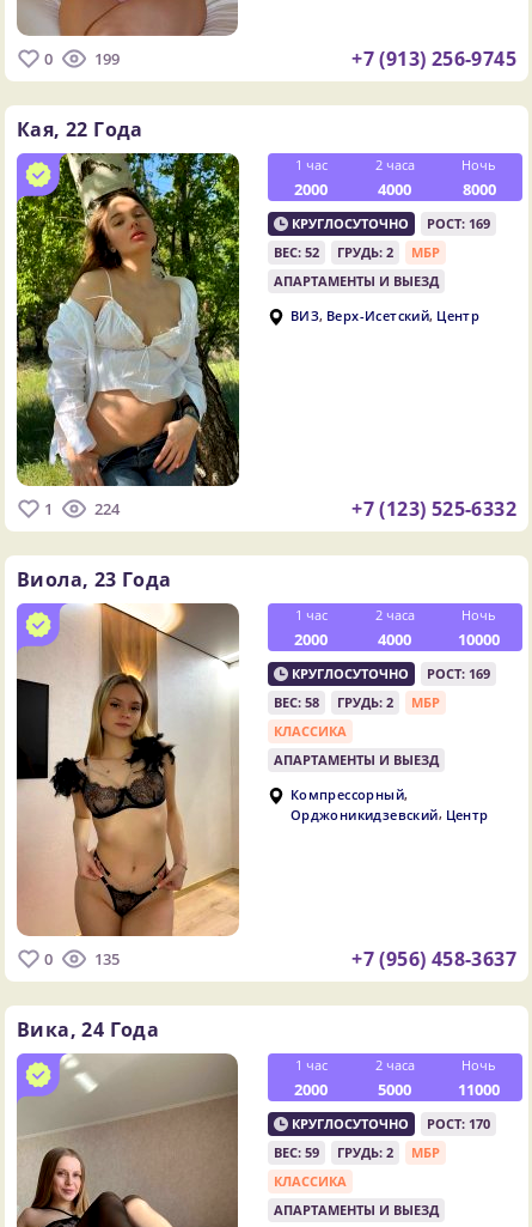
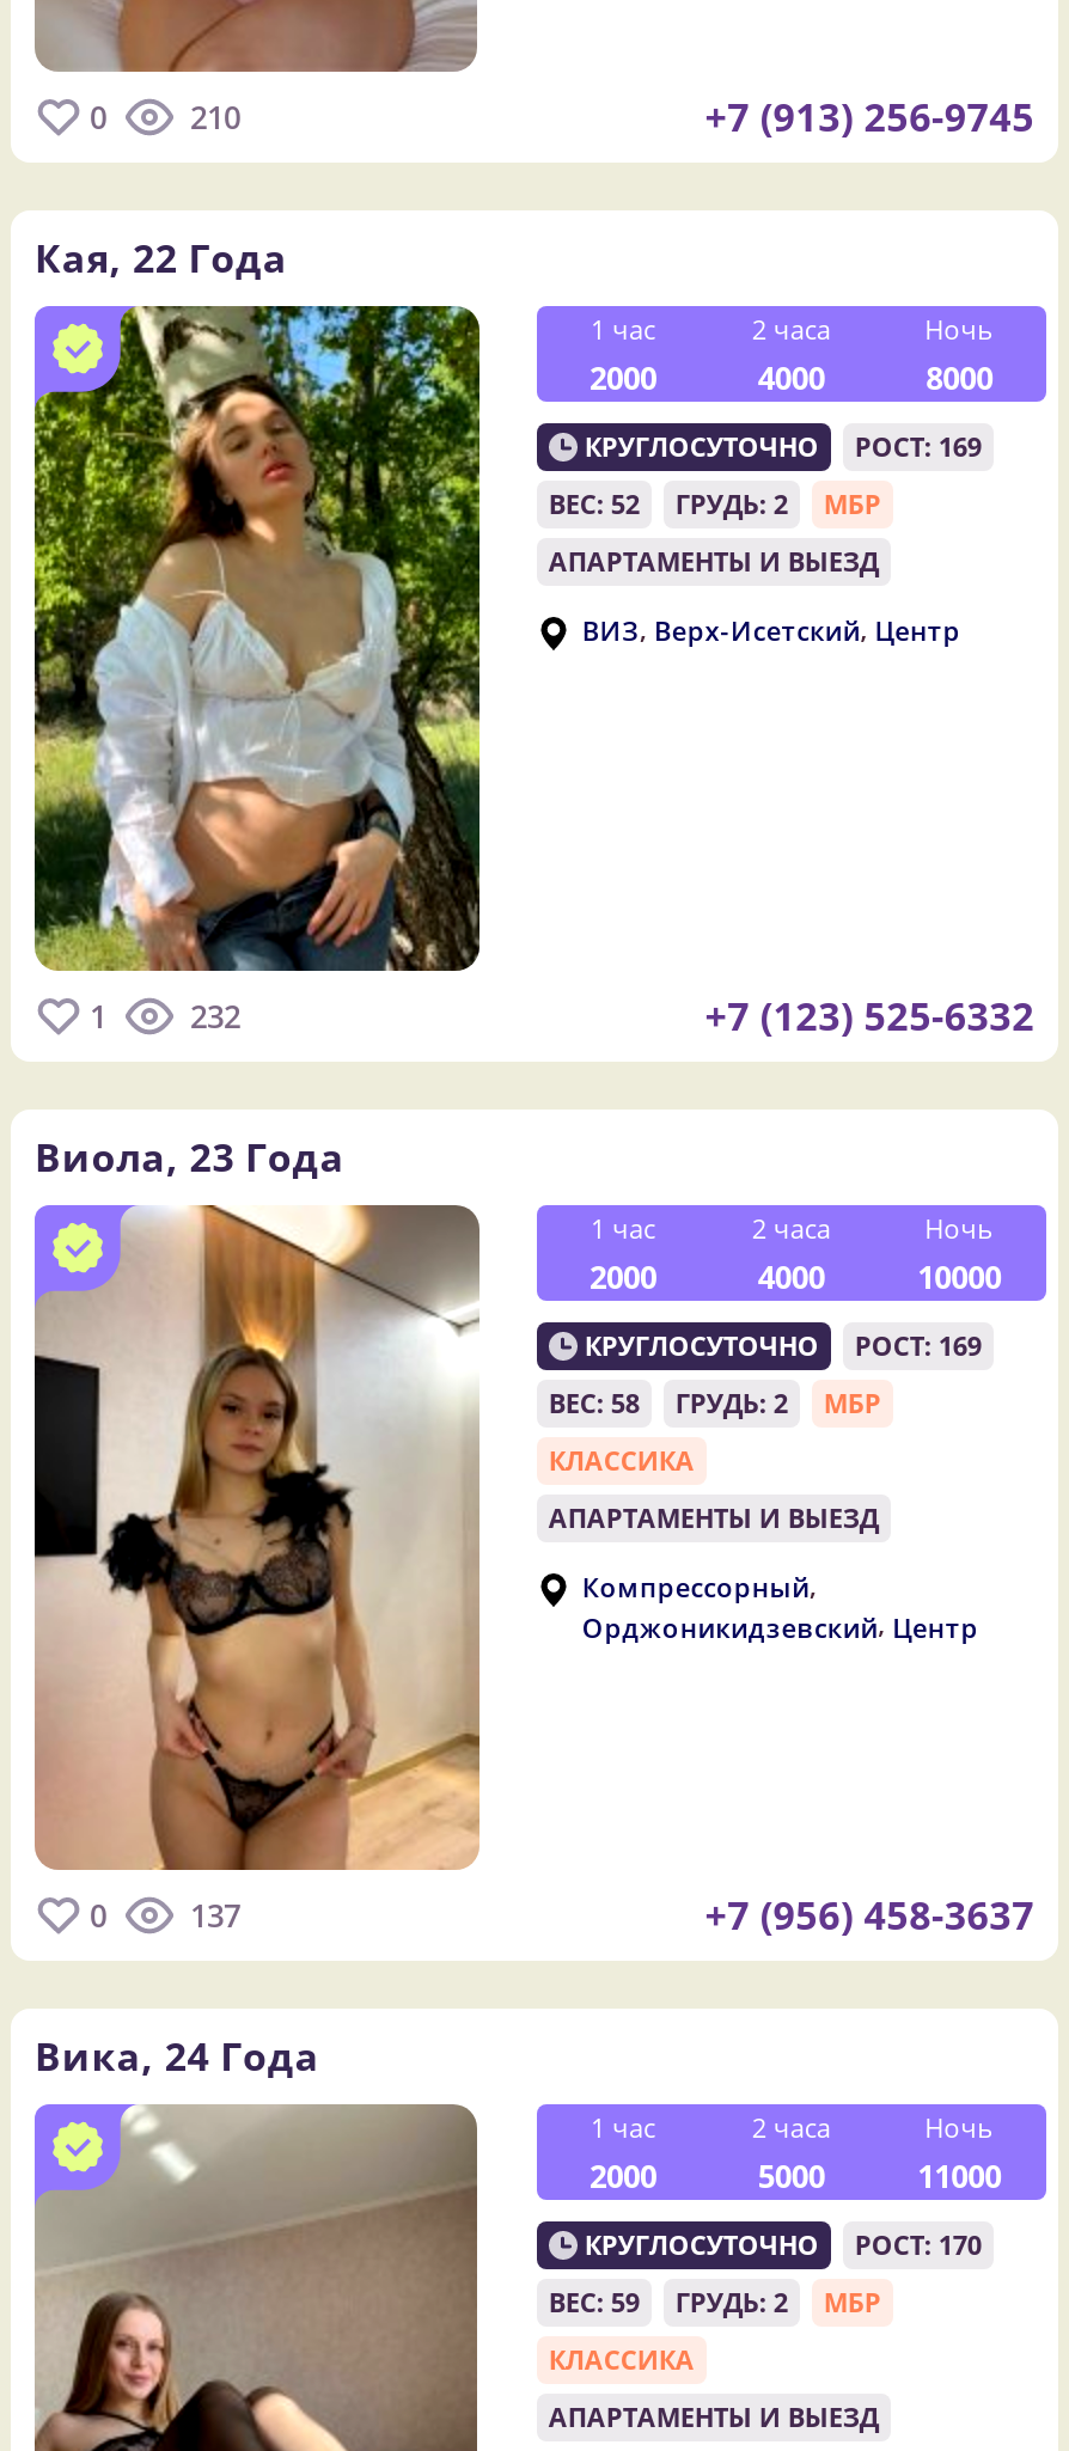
- 0 199
+ 0 210

- 1 224
+ 1 232

- 0 135
+ 0 137
